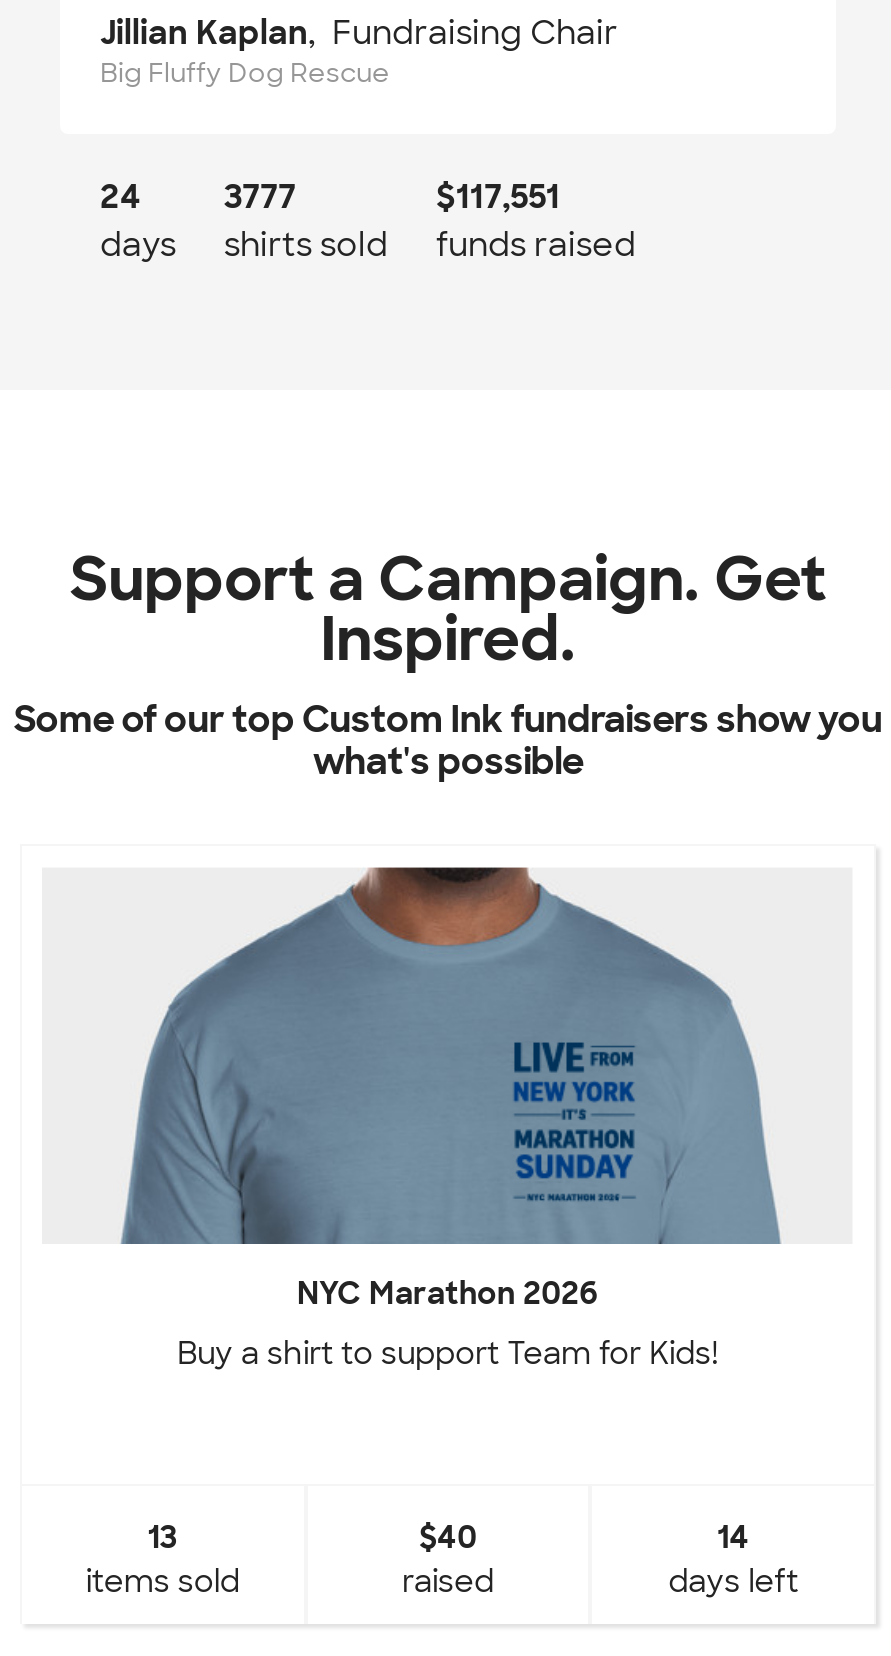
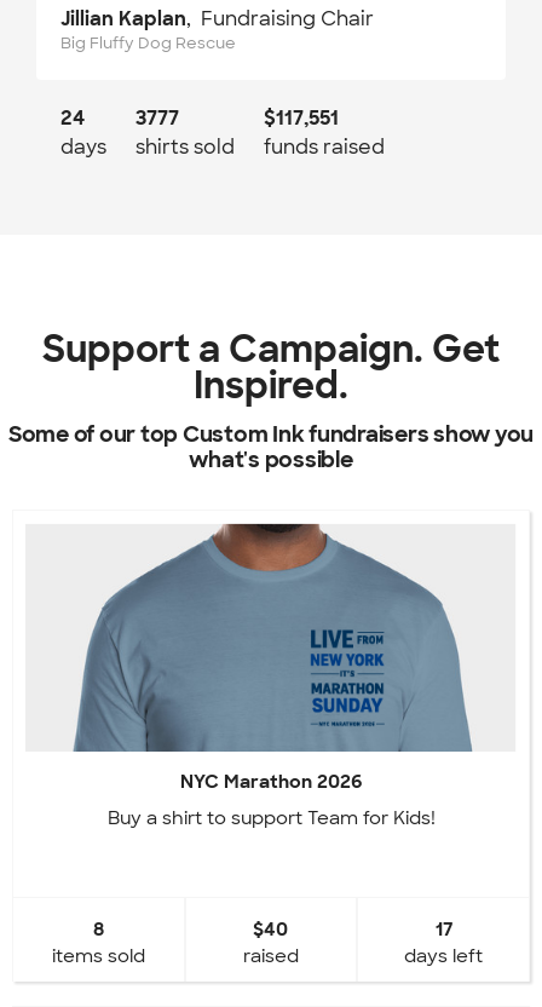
- 13
+ 8

- 14
+ 17
